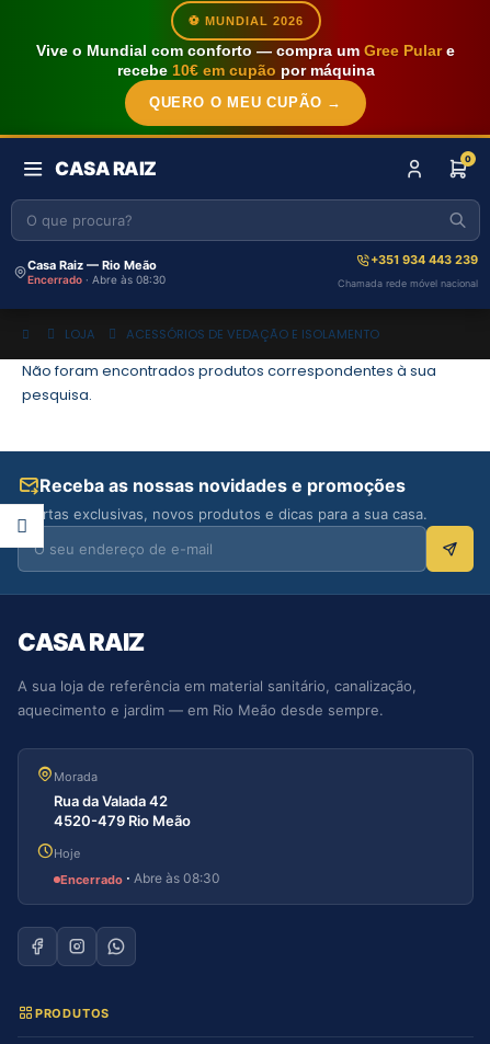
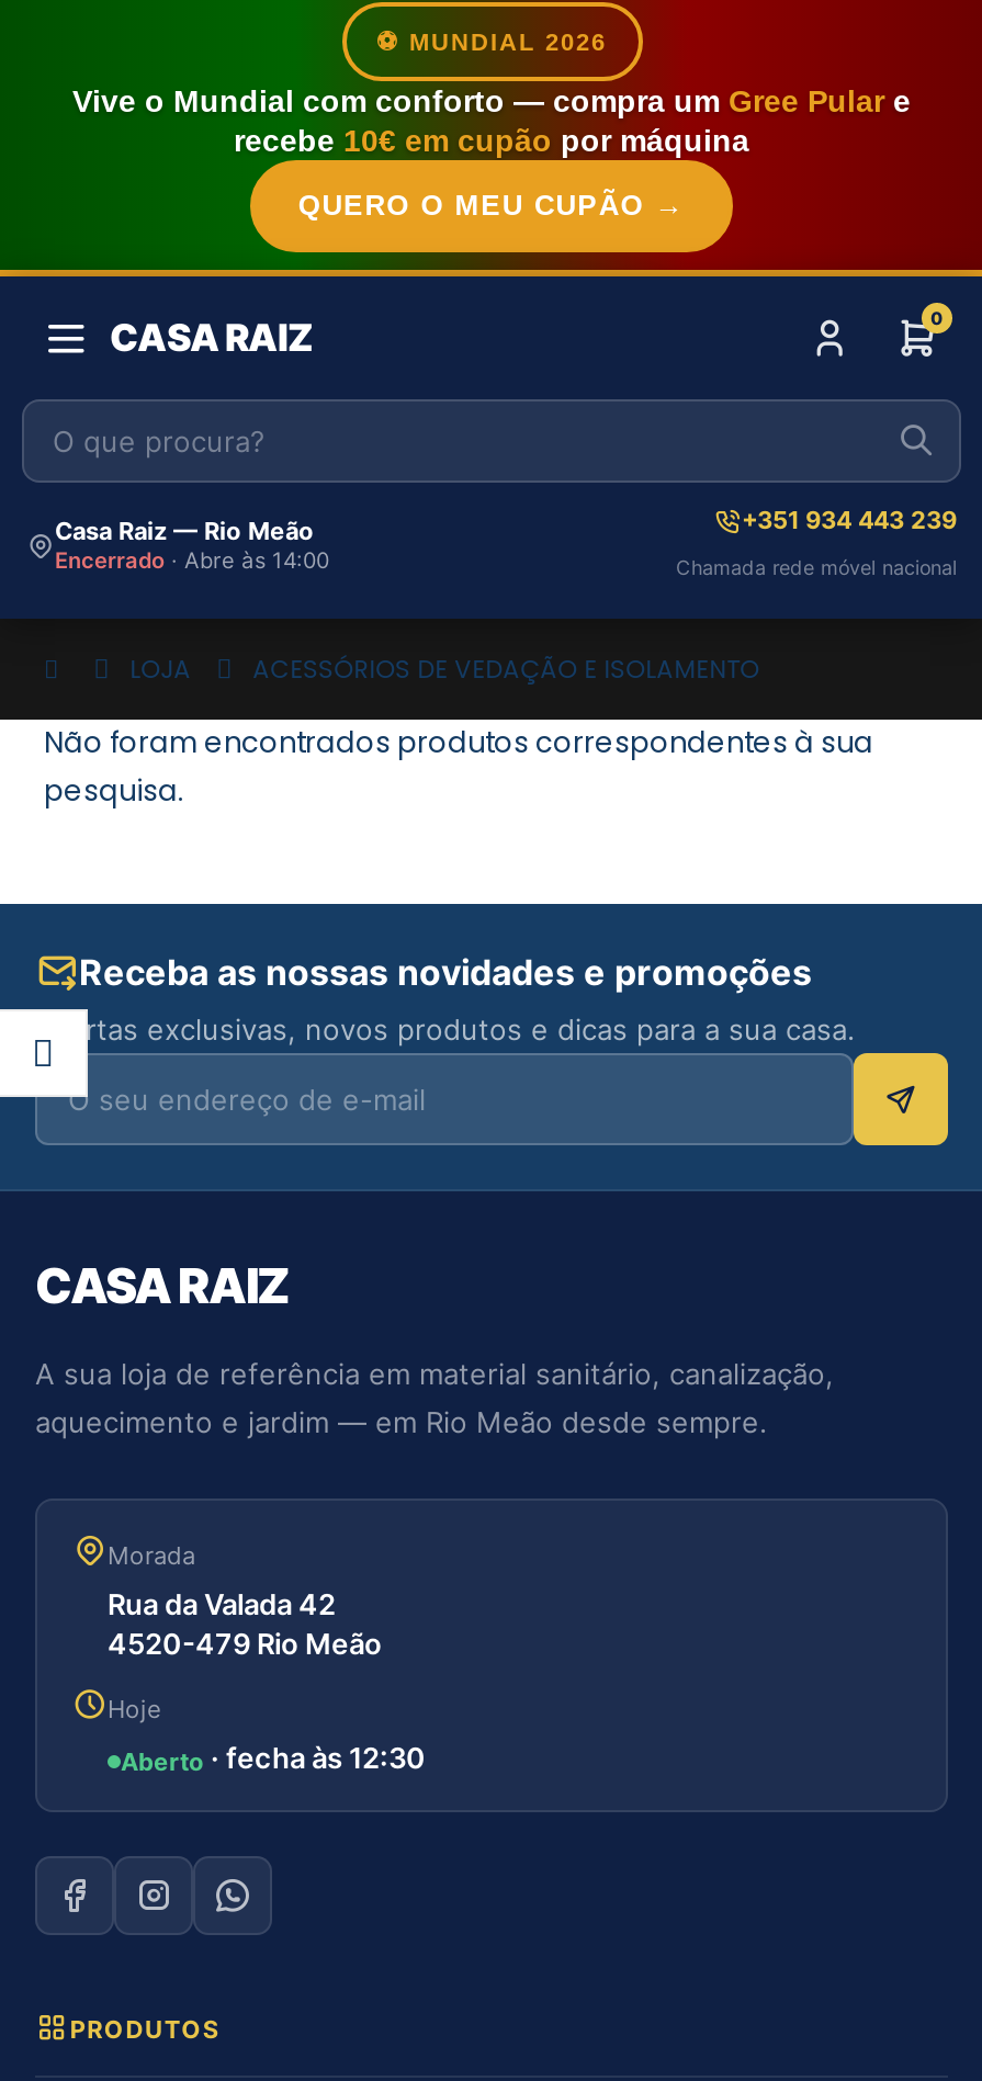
- Encerrado · Abre às 08:30
+ Encerrado · Abre às 14:00

- Encerrado · Abre às 08:30
+ Aberto · fecha às 12:30
